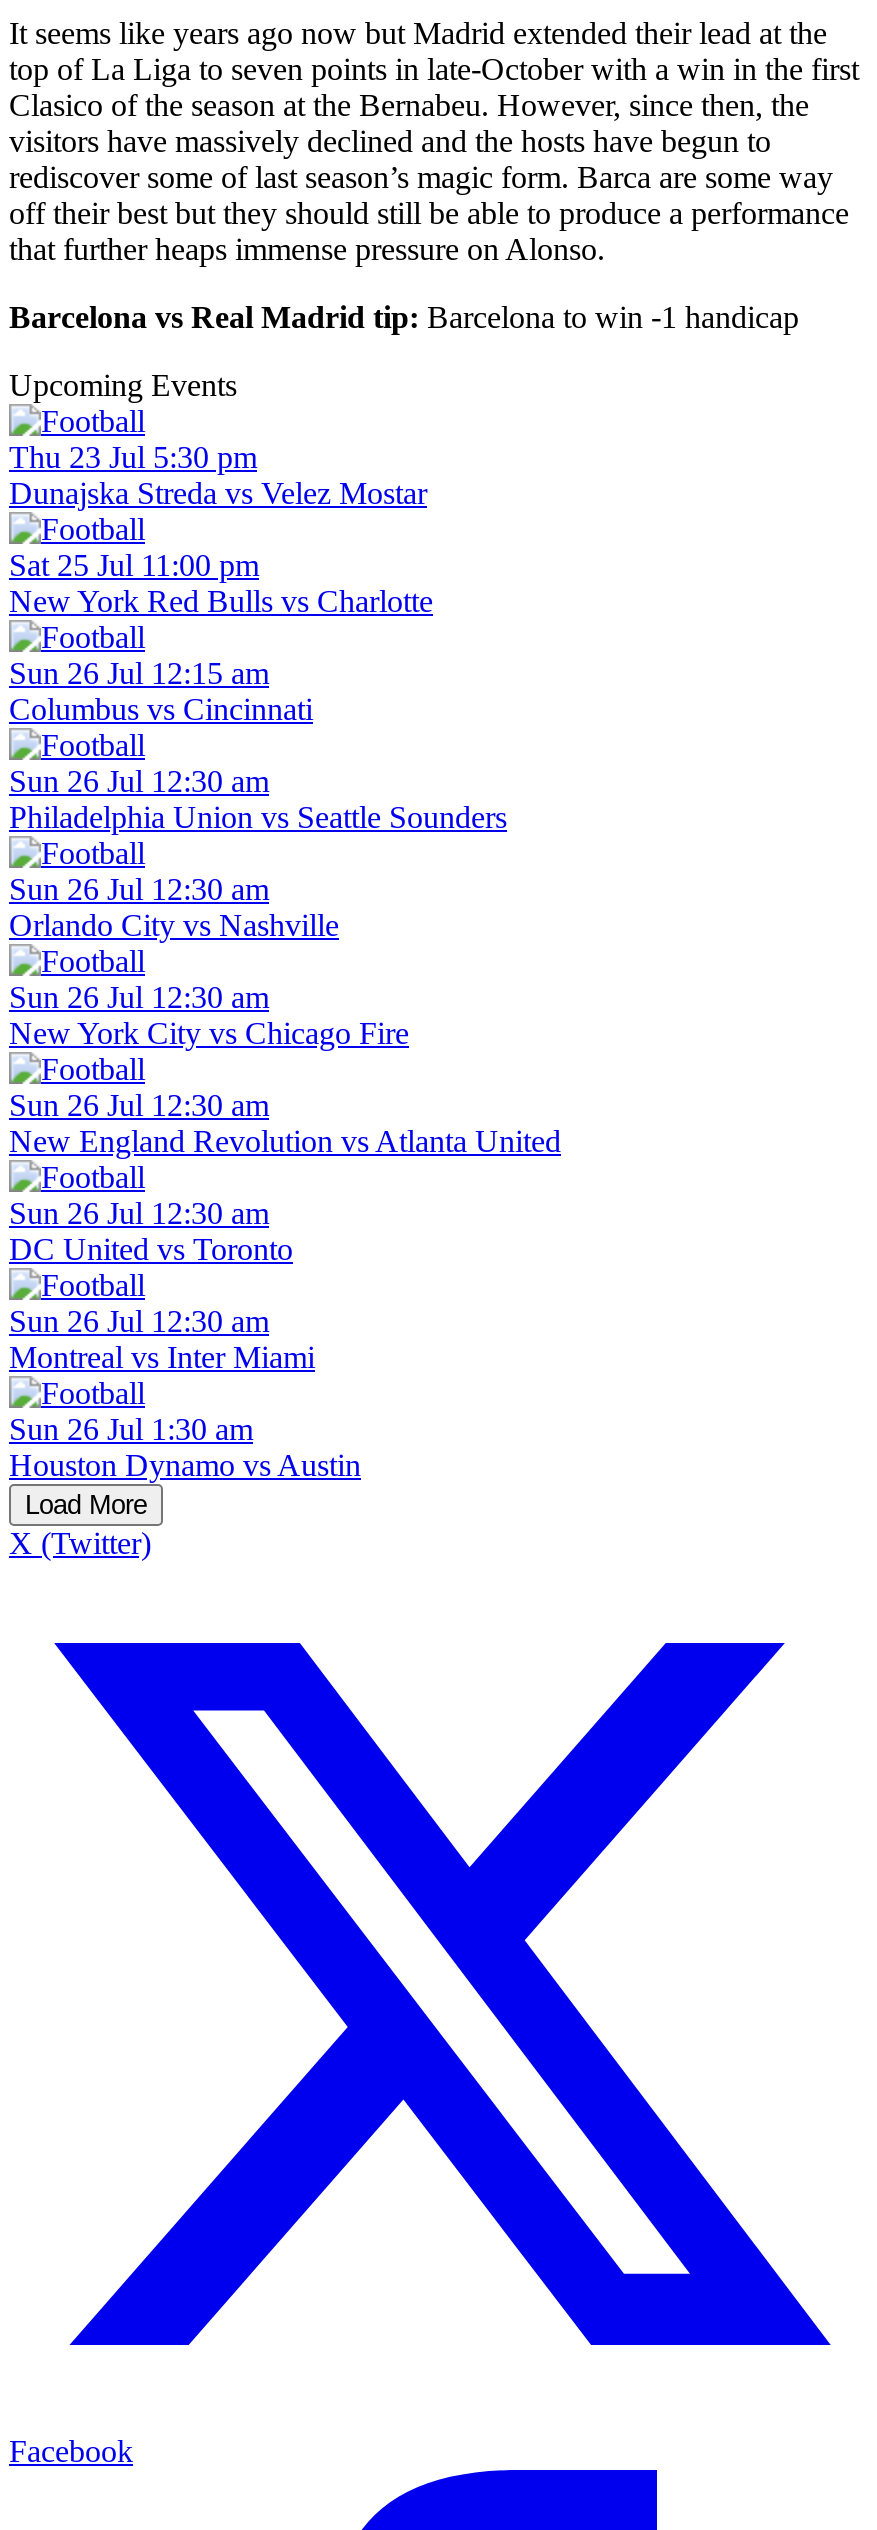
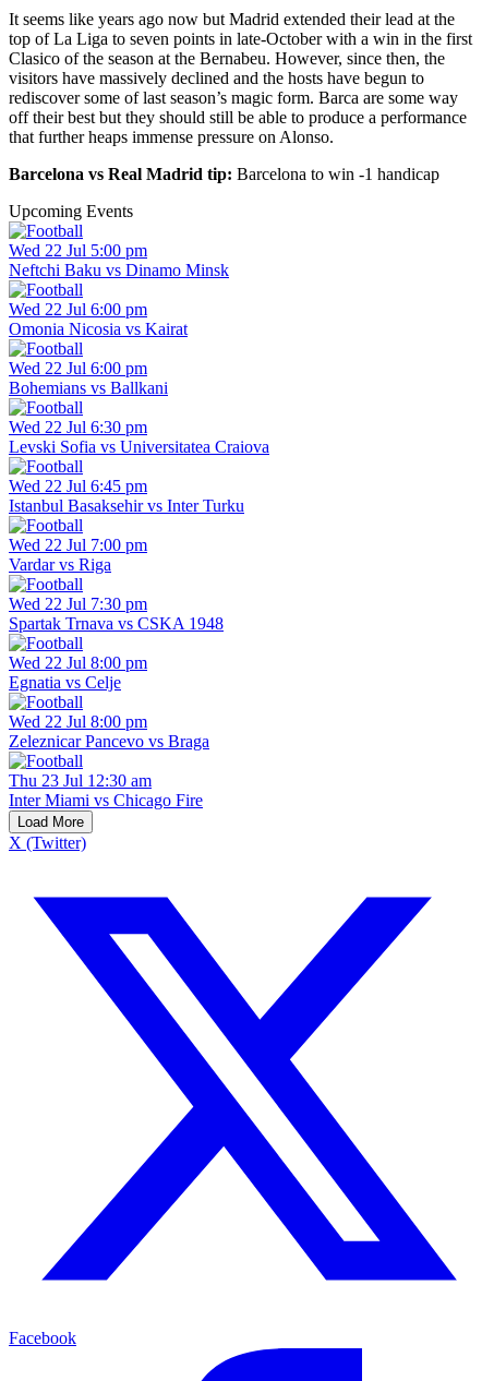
- Thu 23 Jul 5:30 pm
- Dunajska Streda vs Velez Mostar
+ Wed 22 Jul 5:00 pm
+ Neftchi Baku vs Dinamo Minsk

- Sat 25 Jul 11:00 pm
- New York Red Bulls vs Charlotte
+ Wed 22 Jul 6:00 pm
+ Omonia Nicosia vs Kairat

- Sun 26 Jul 12:15 am
- Columbus vs Cincinnati
+ Wed 22 Jul 6:00 pm
+ Bohemians vs Ballkani

- Sun 26 Jul 12:30 am
- Philadelphia Union vs Seattle Sounders
+ Wed 22 Jul 6:30 pm
+ Levski Sofia vs Universitatea Craiova

- Sun 26 Jul 12:30 am
- Orlando City vs Nashville
+ Wed 22 Jul 6:45 pm
+ Istanbul Basaksehir vs Inter Turku

- Sun 26 Jul 12:30 am
- New York City vs Chicago Fire
+ Wed 22 Jul 7:00 pm
+ Vardar vs Riga

- Sun 26 Jul 12:30 am
- New England Revolution vs Atlanta United
+ Wed 22 Jul 7:30 pm
+ Spartak Trnava vs CSKA 1948

- Sun 26 Jul 12:30 am
- DC United vs Toronto
+ Wed 22 Jul 8:00 pm
+ Egnatia vs Celje

- Sun 26 Jul 12:30 am
- Montreal vs Inter Miami
+ Wed 22 Jul 8:00 pm
+ Zeleznicar Pancevo vs Braga

- Sun 26 Jul 1:30 am
- Houston Dynamo vs Austin
+ Thu 23 Jul 12:30 am
+ Inter Miami vs Chicago Fire
